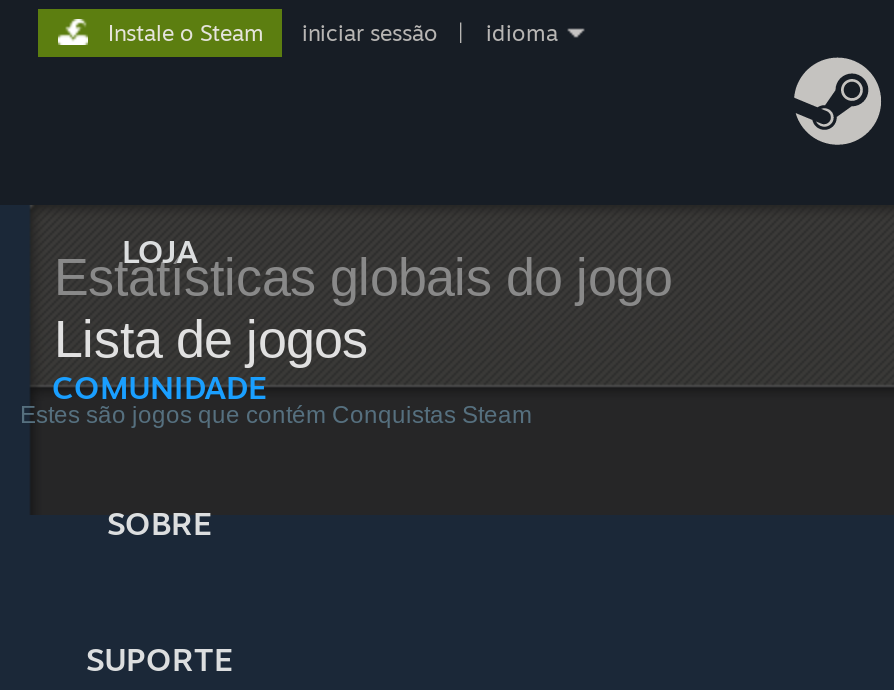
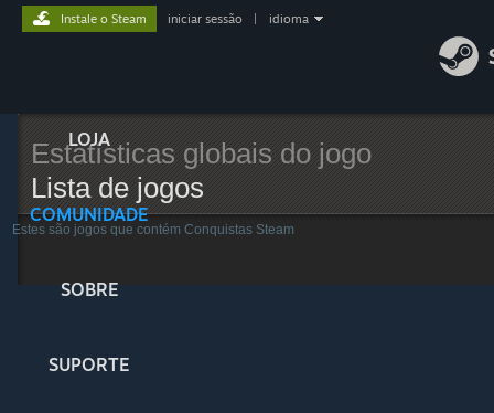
- [image]
+ [image]
